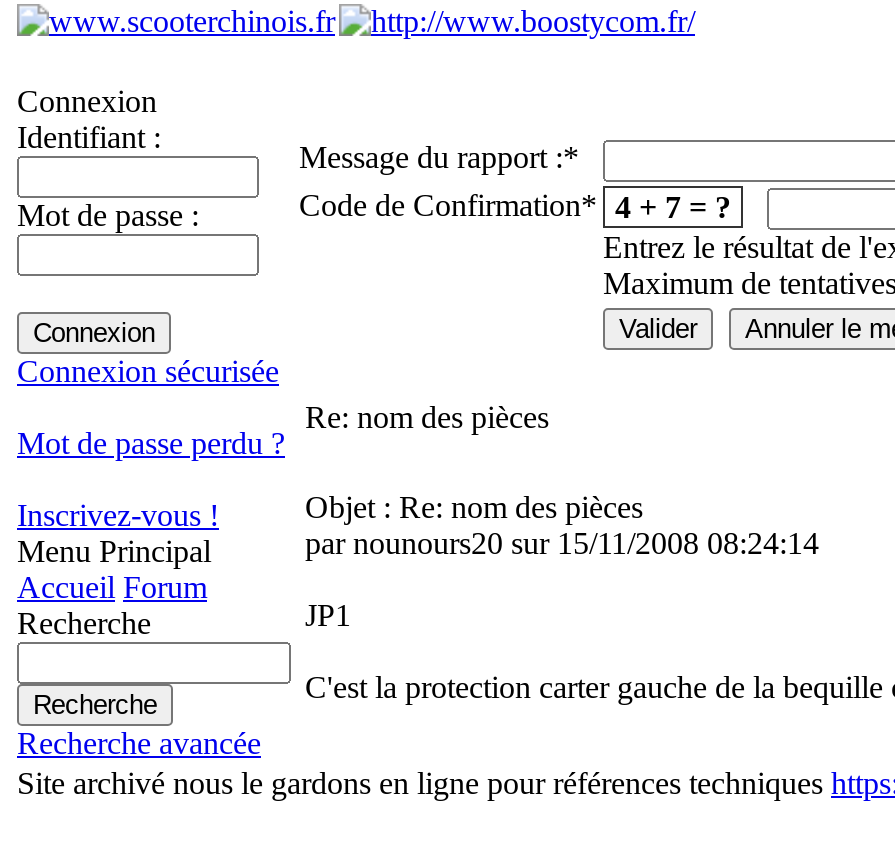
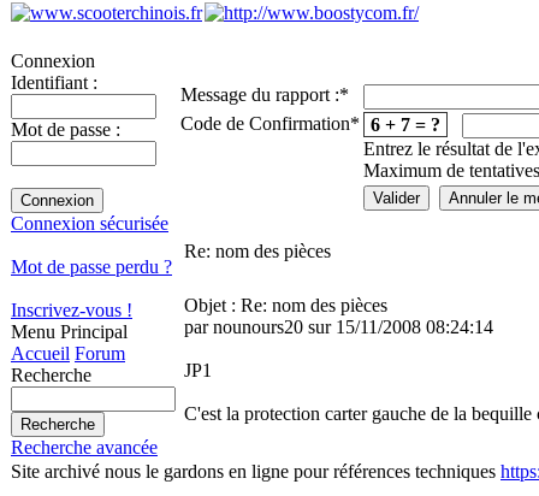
- Code de Confirmation* 4 + 7 = ?
+ Code de Confirmation* 6 + 7 = ?
